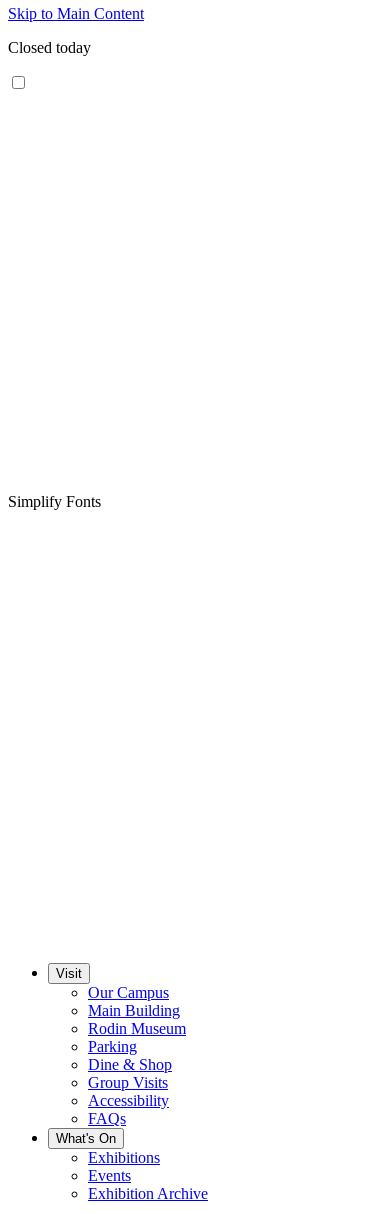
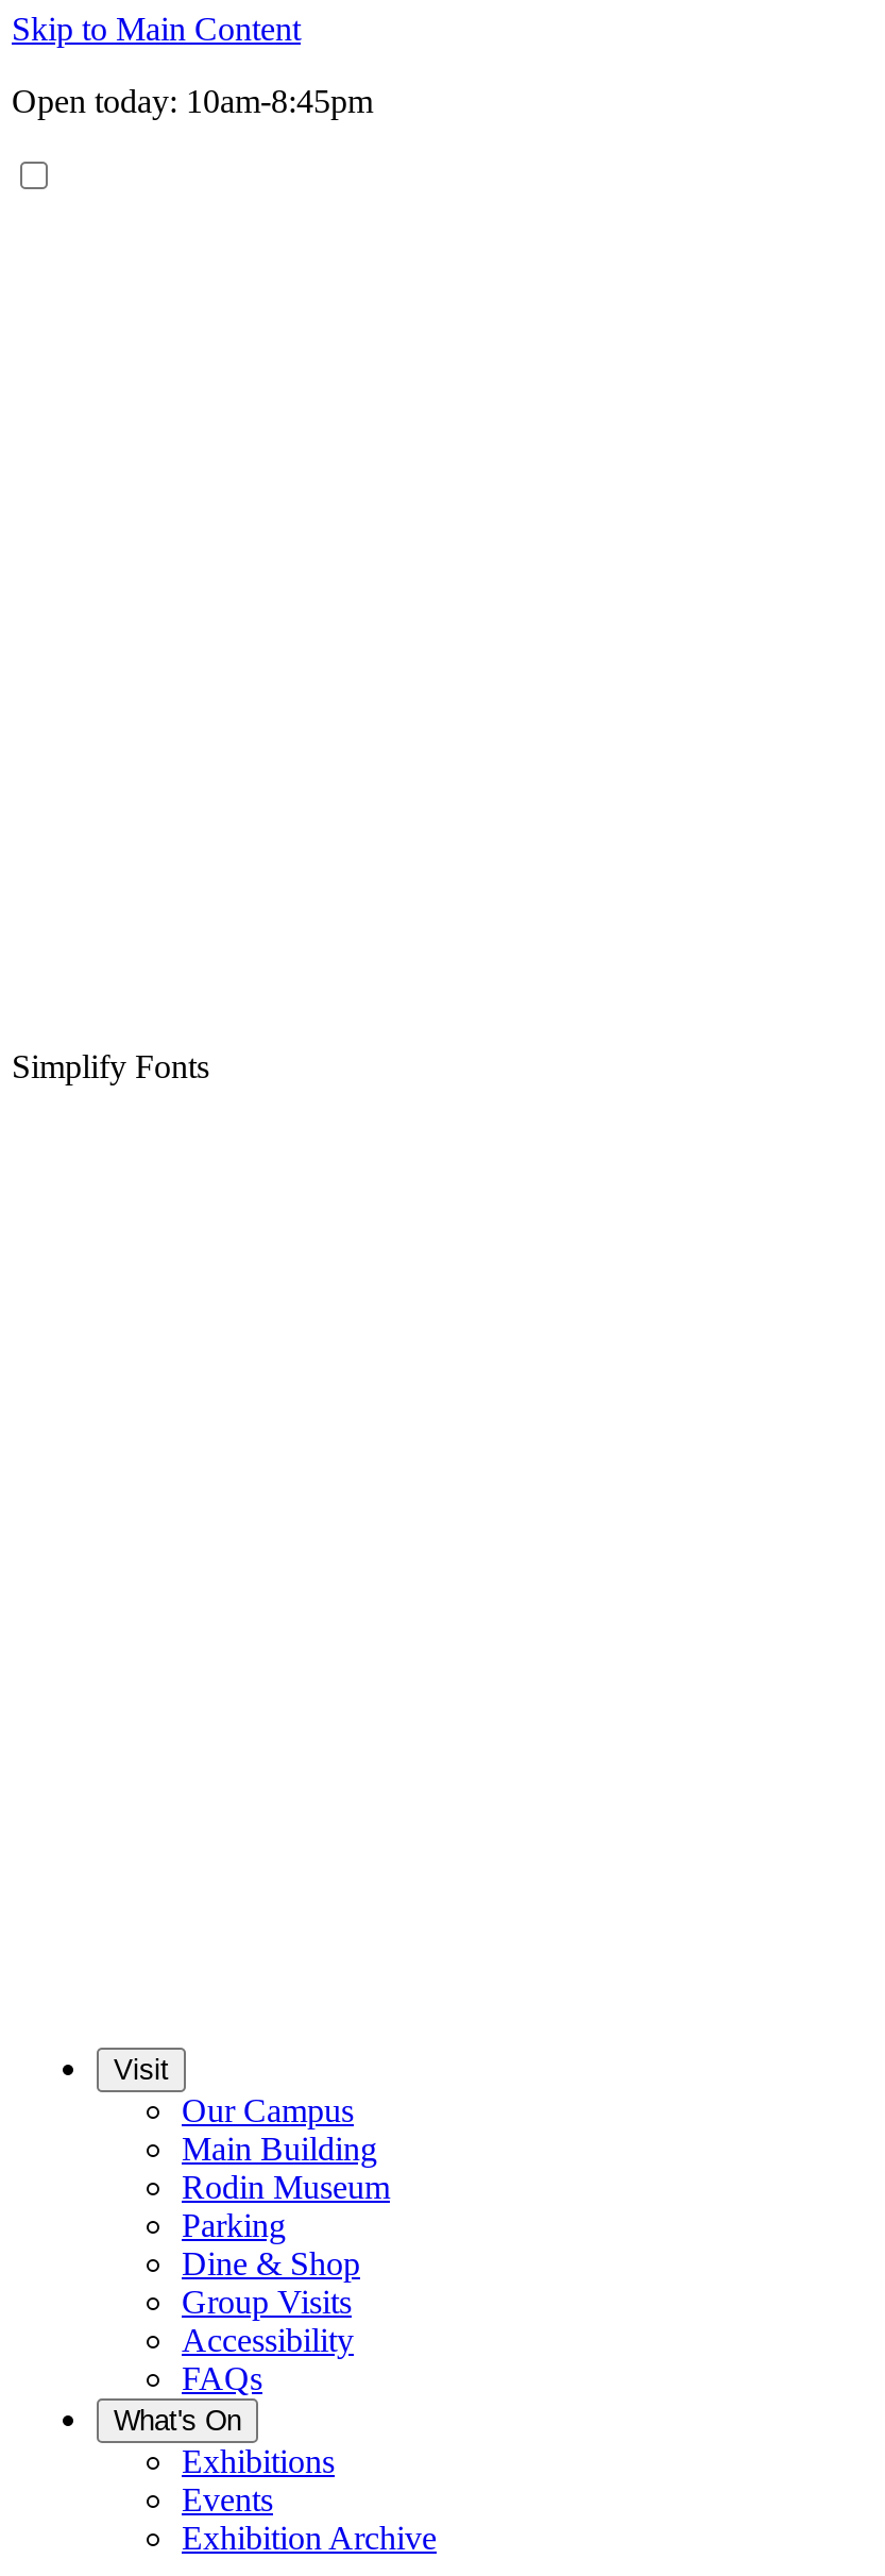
- Closed today
+ Open today: 10am-8:45pm
